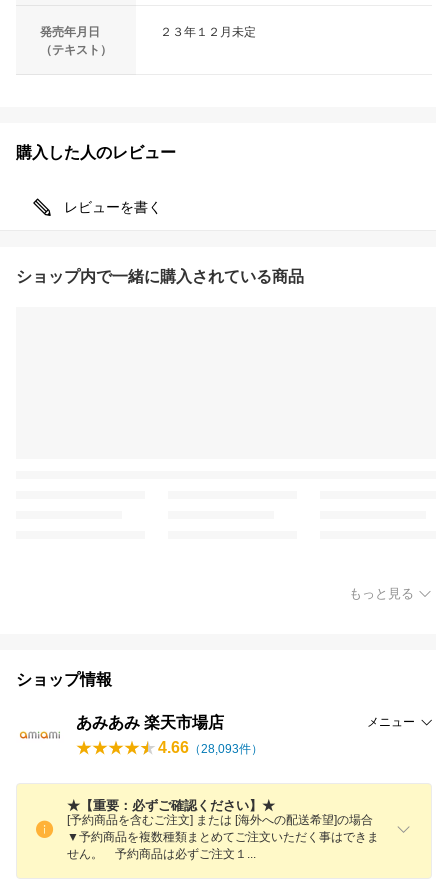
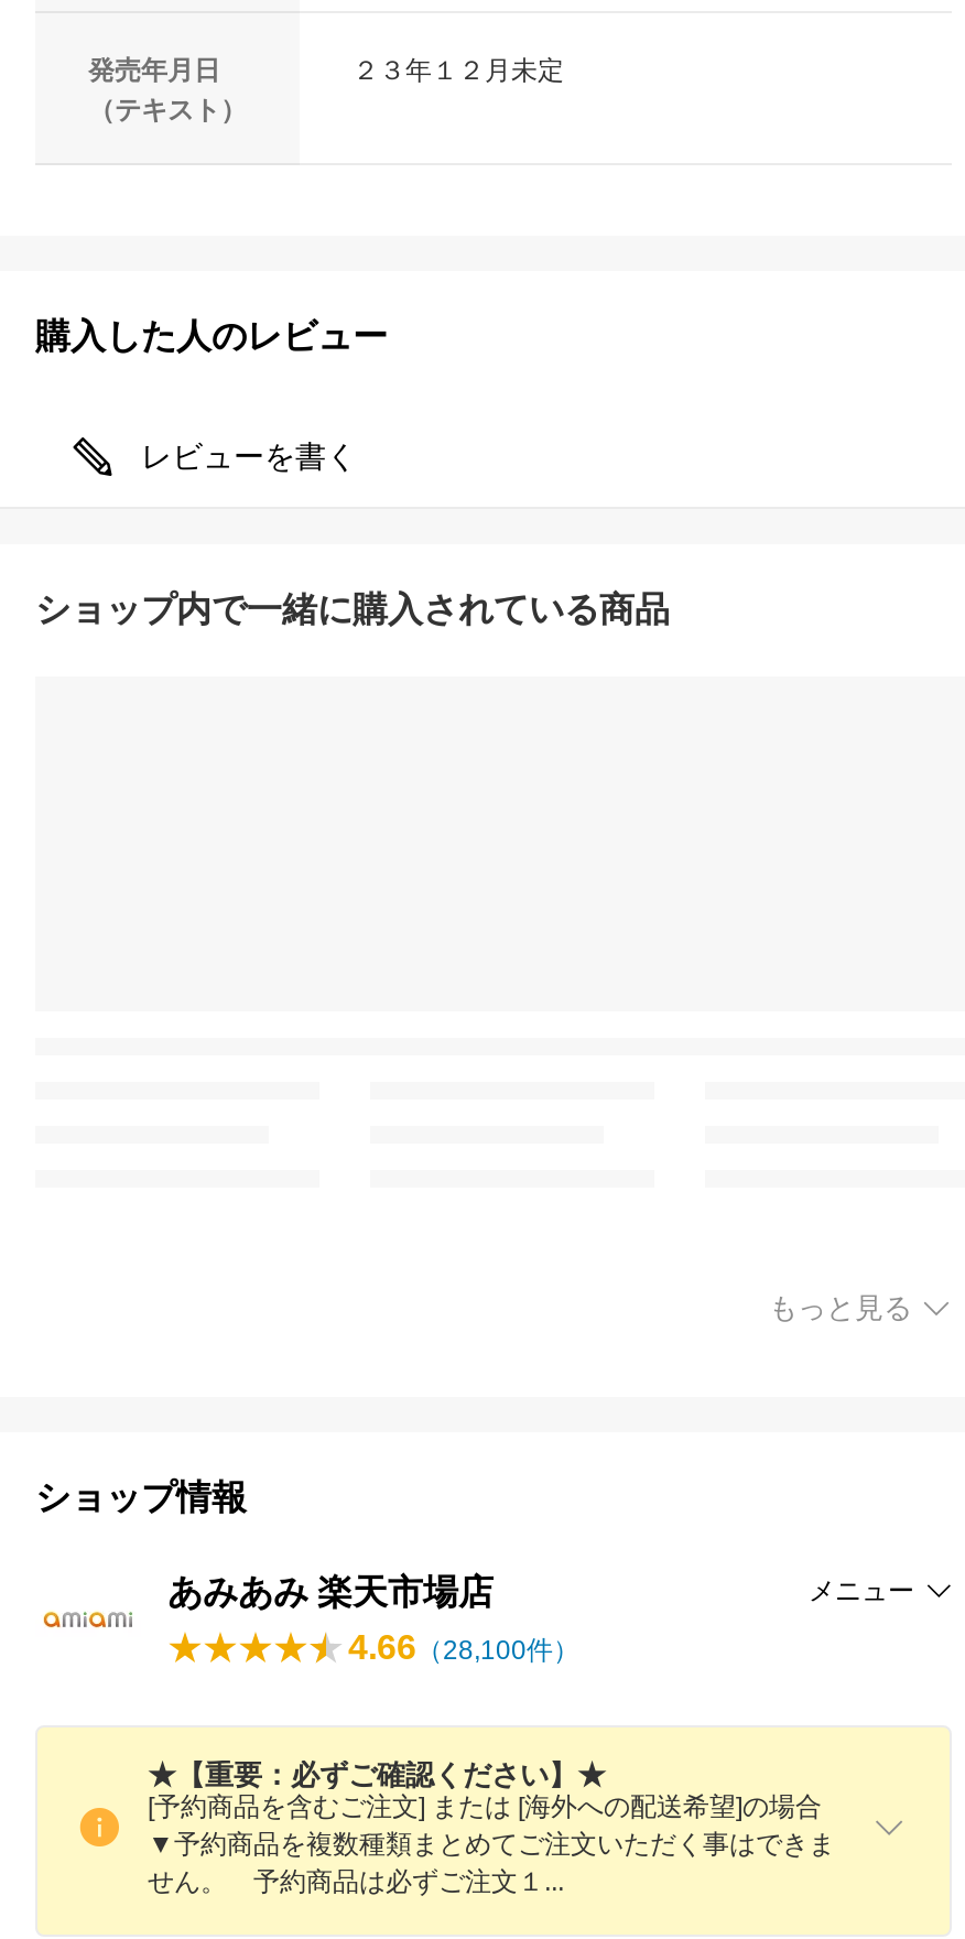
- 4.66（28,093件）
+ 4.66（28,100件）
